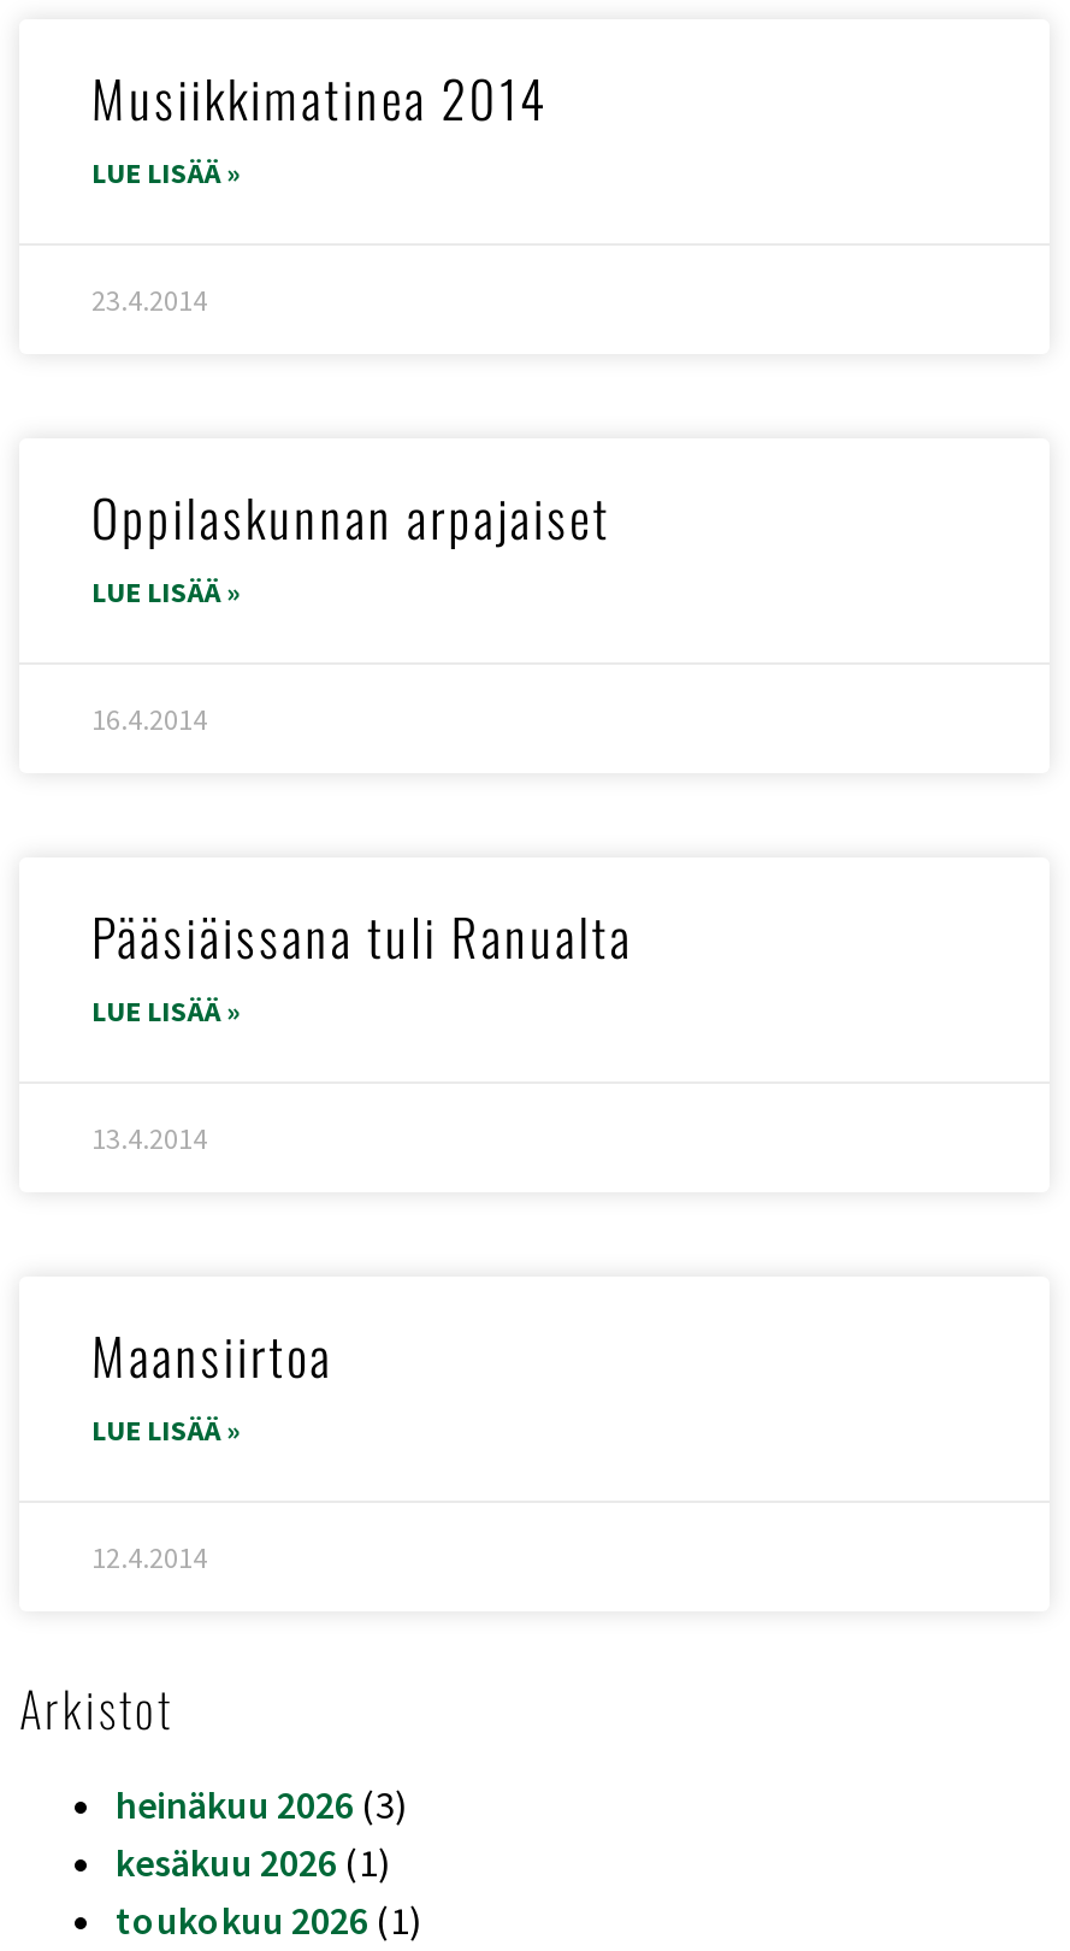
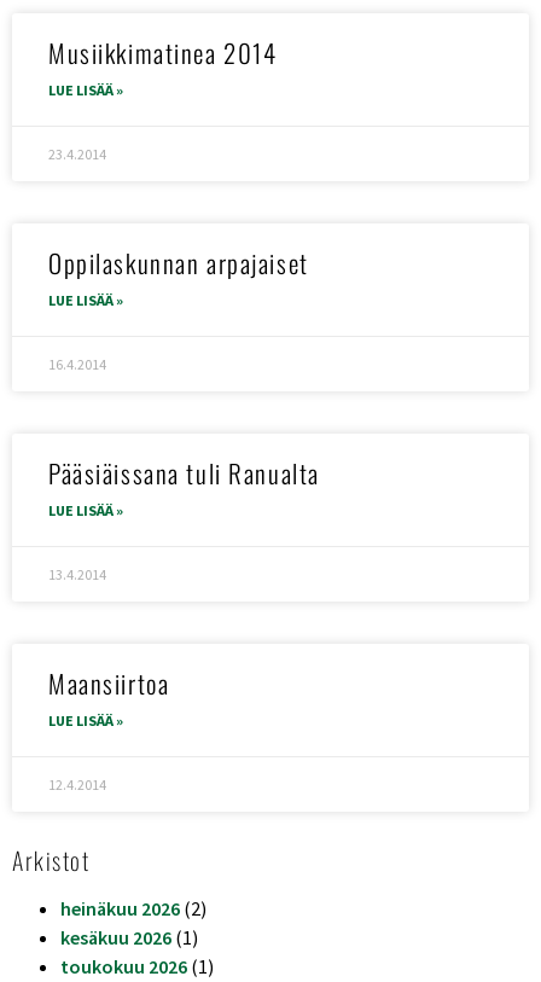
- heinäkuu 2026 (3)
+ heinäkuu 2026 (2)
